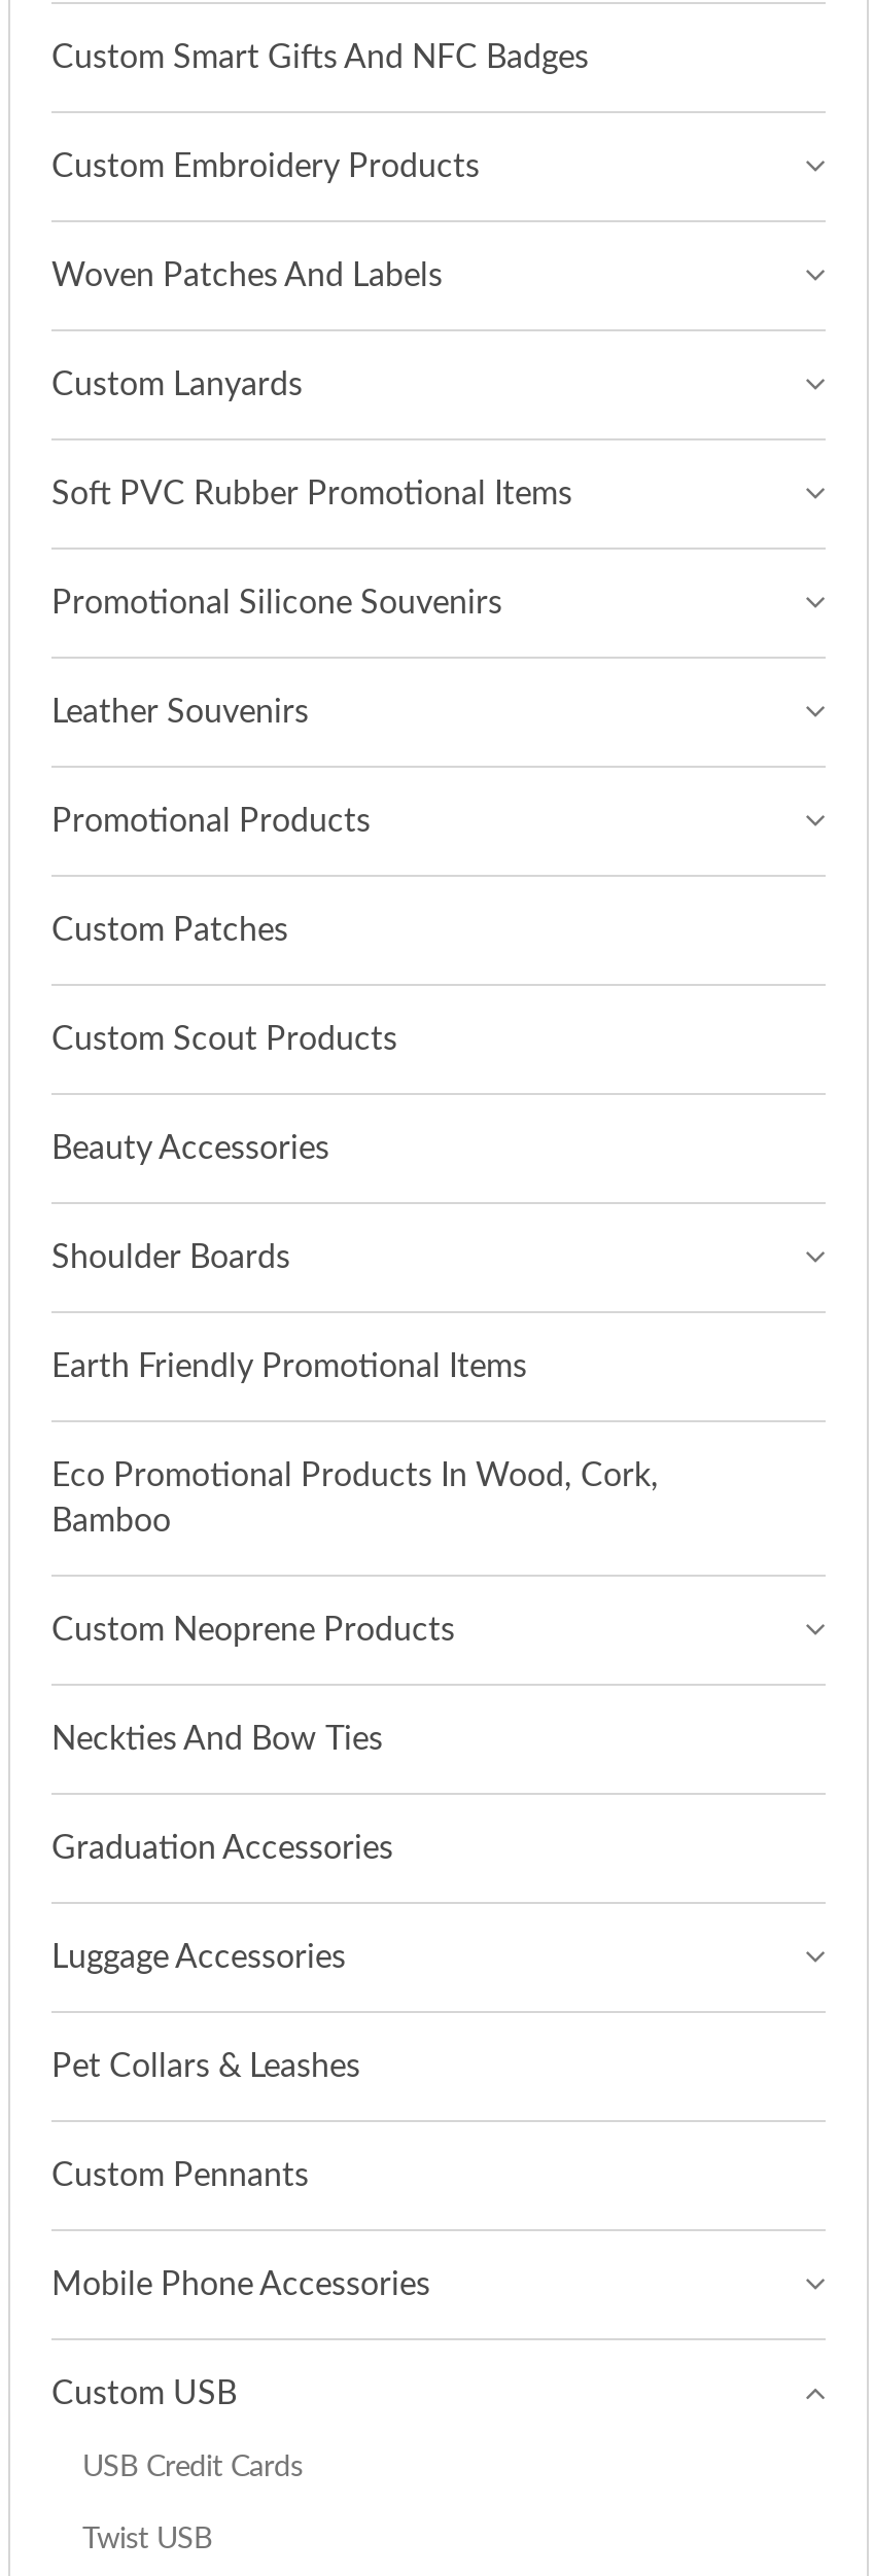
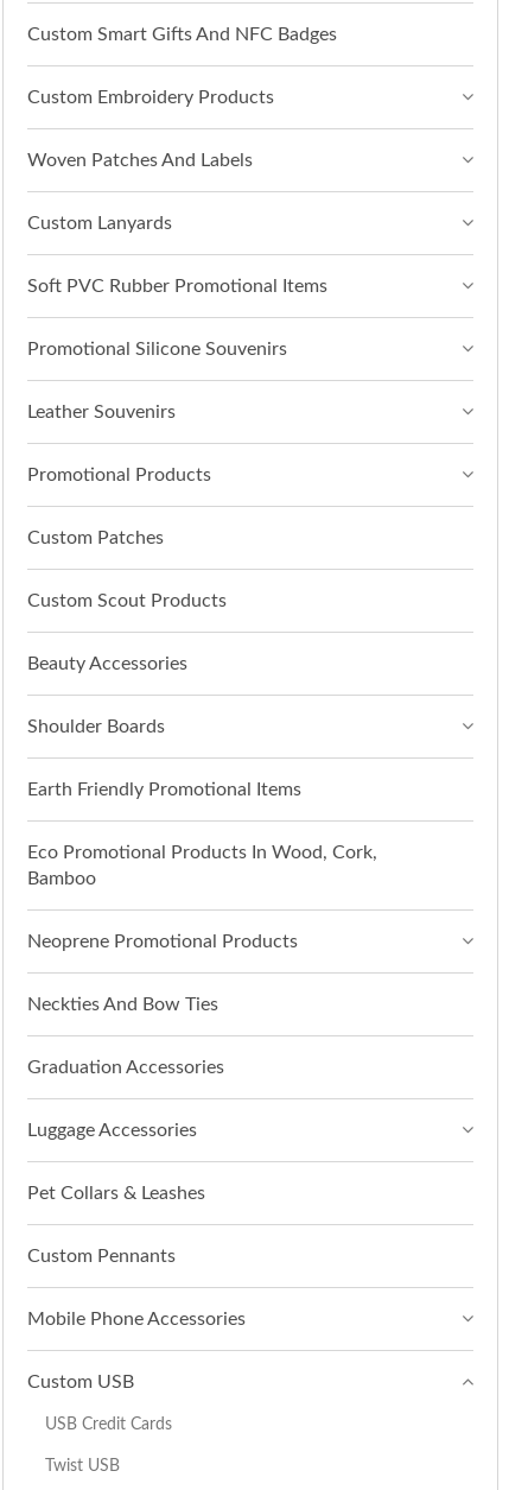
- Custom Neoprene Products
+ Neoprene Promotional Products
